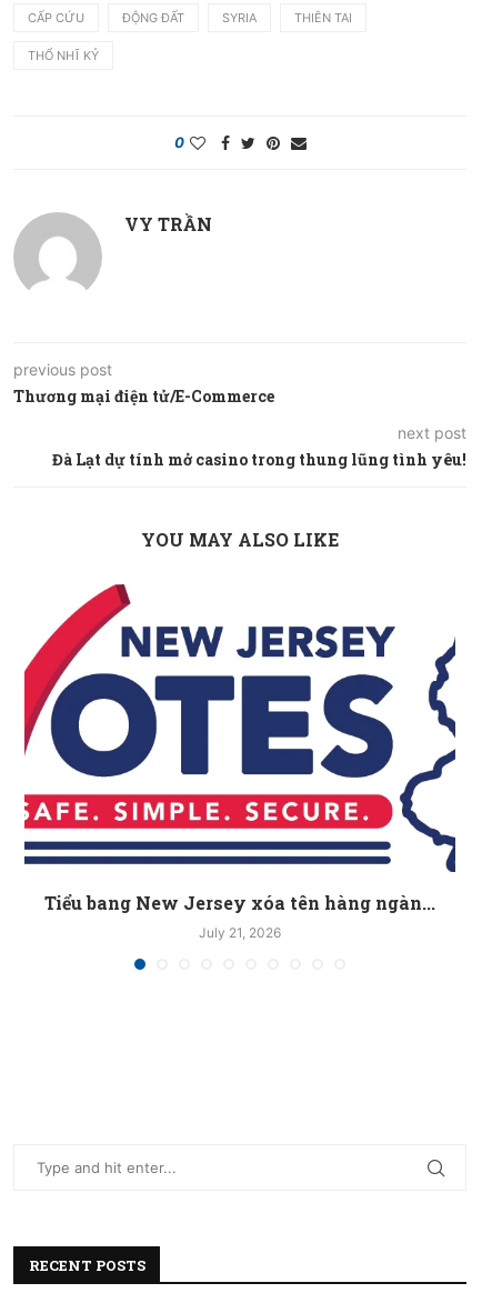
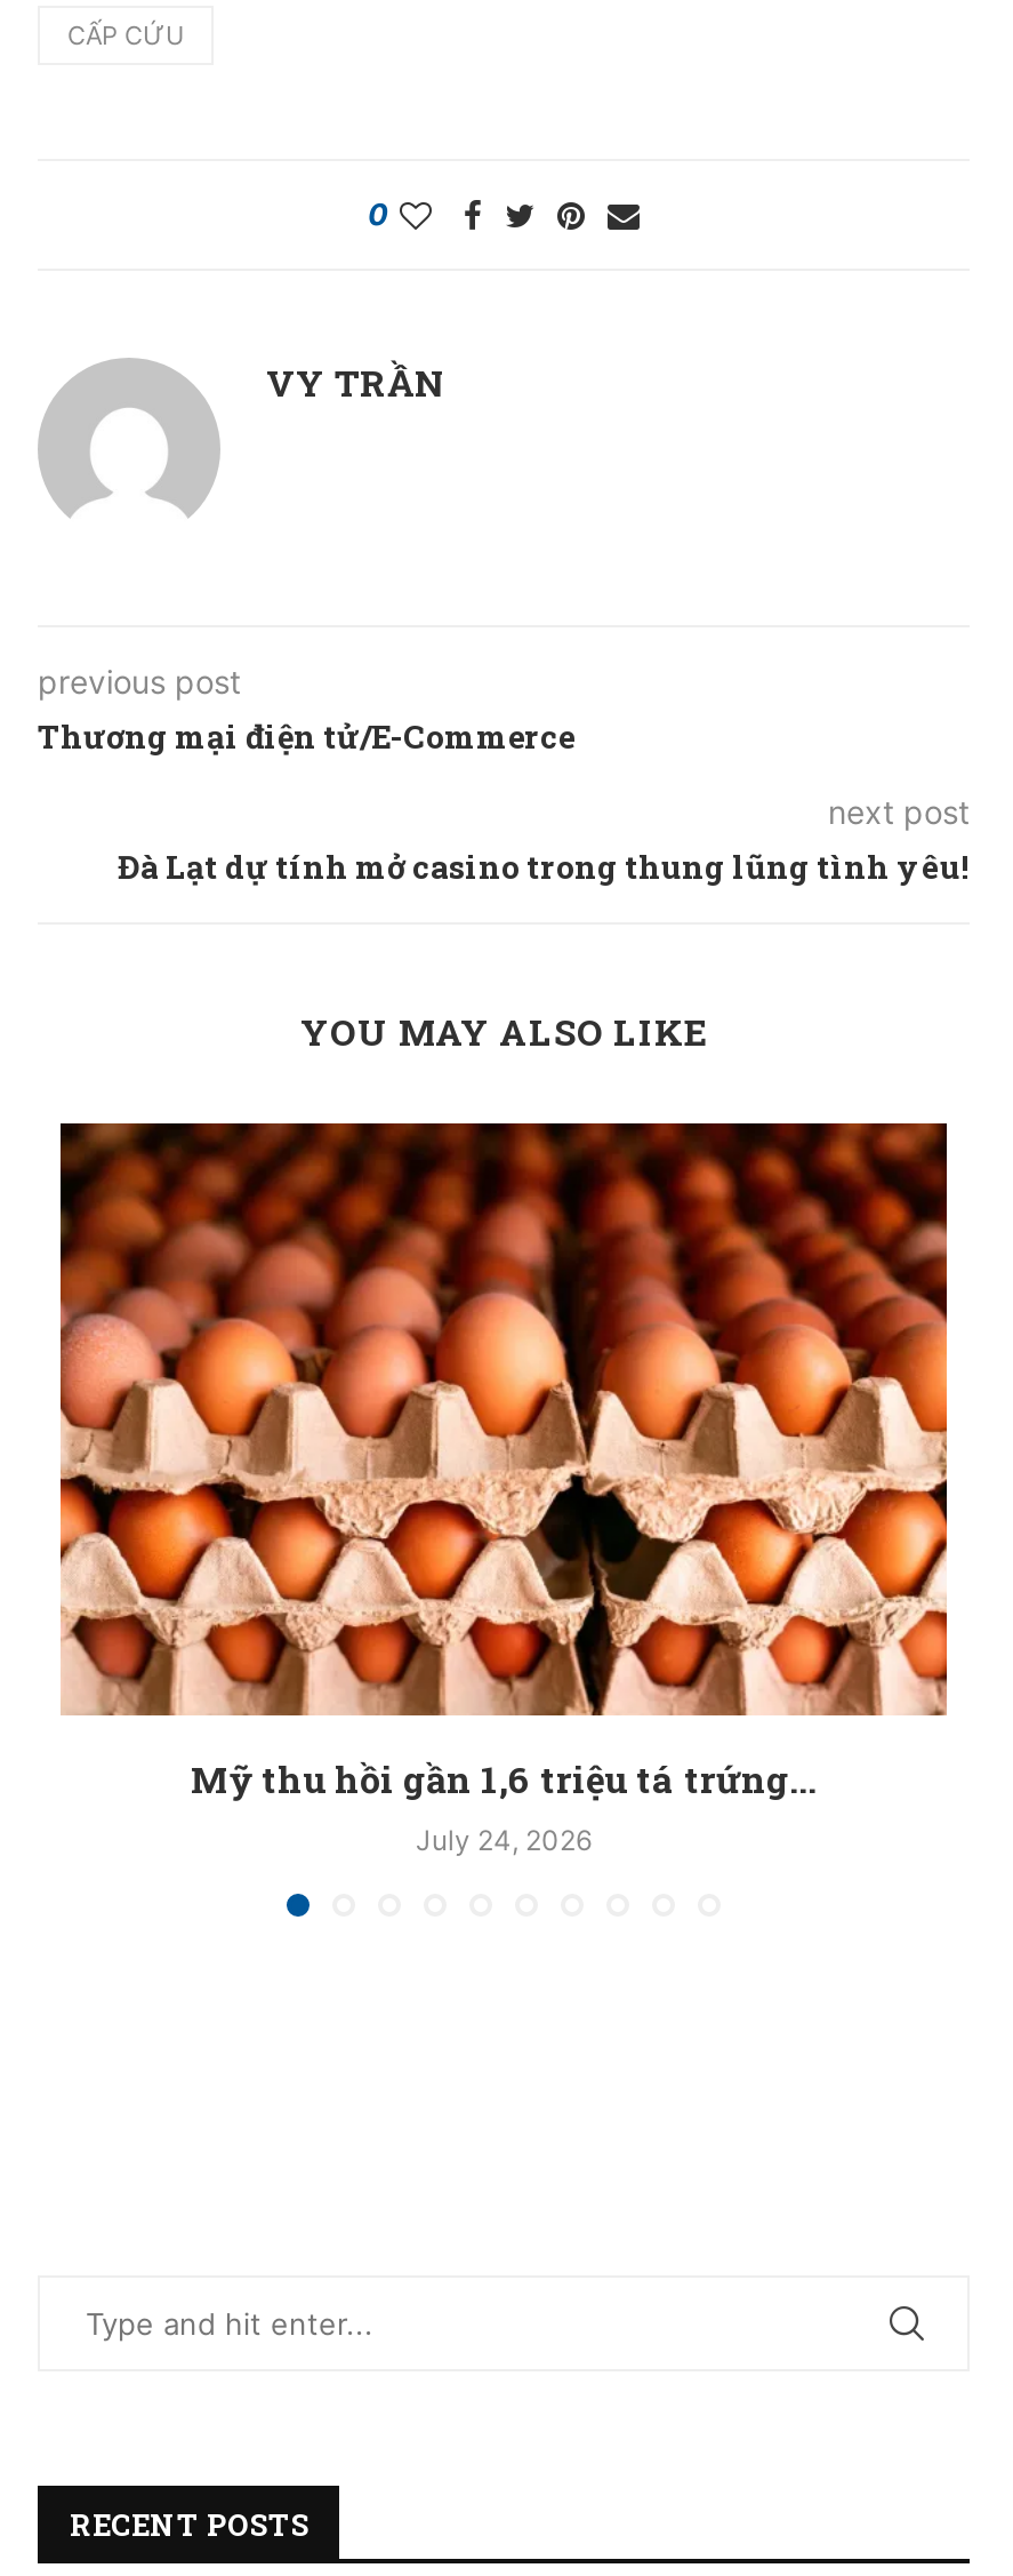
- ĐỘNG ĐẤT
- SYRIA
- THIÊN TAI
- THỔ NHĨ KỶ

- [image]
- Tiểu bang New Jersey xóa tên hàng ngàn...
- July 21, 2026
+ [image]
+ Mỹ thu hồi gần 1,6 triệu tá trứng...
+ July 24, 2026
